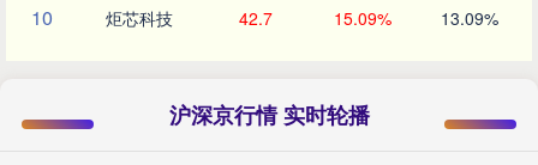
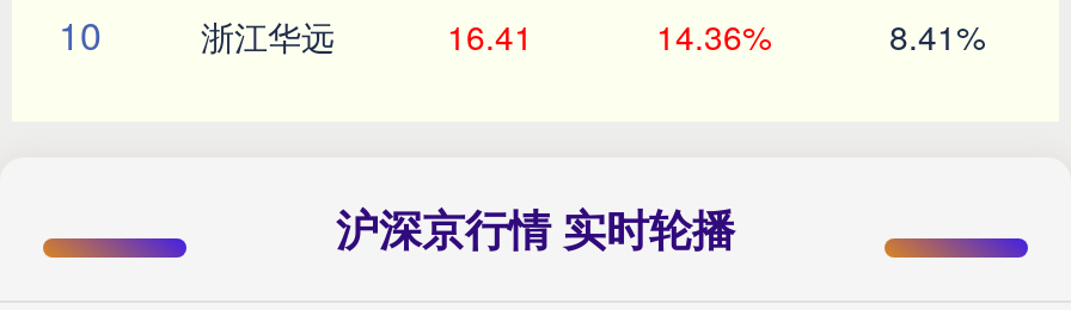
- 炬芯科技
- 42.7
- 15.09%
- 13.09%
+ 浙江华远
+ 16.41
+ 14.36%
+ 8.41%
